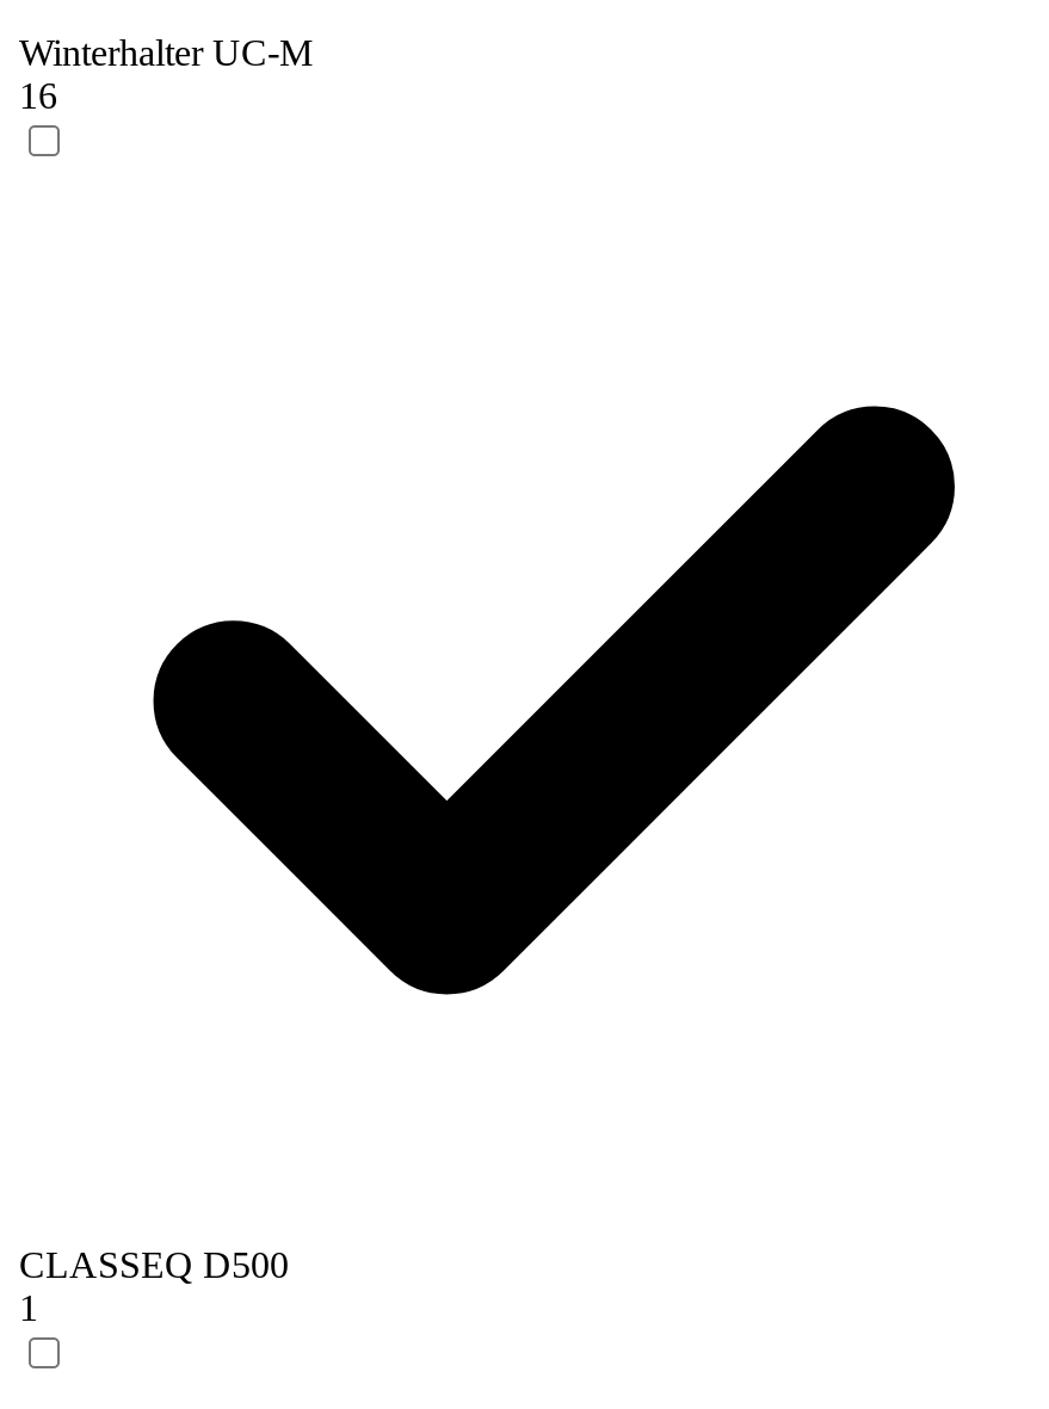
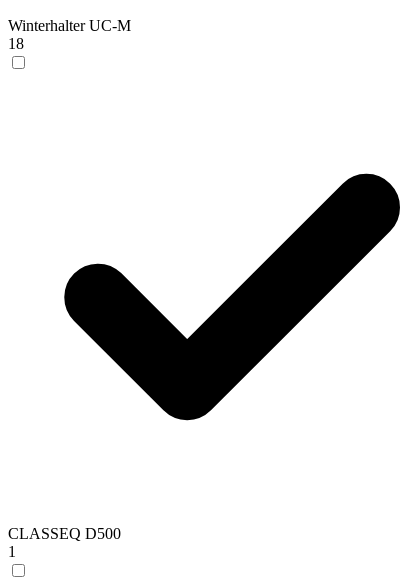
- 16
+ 18
